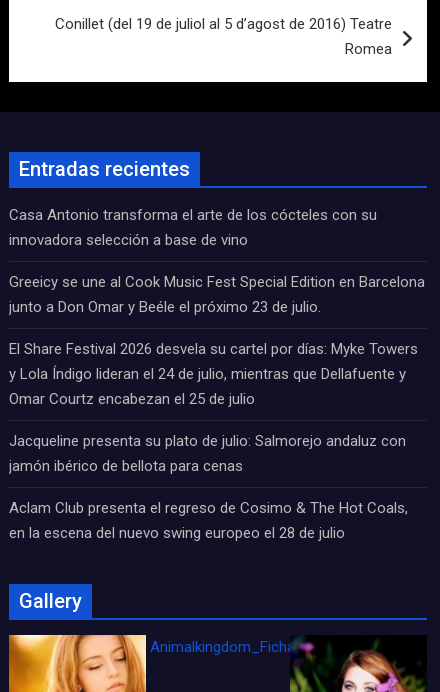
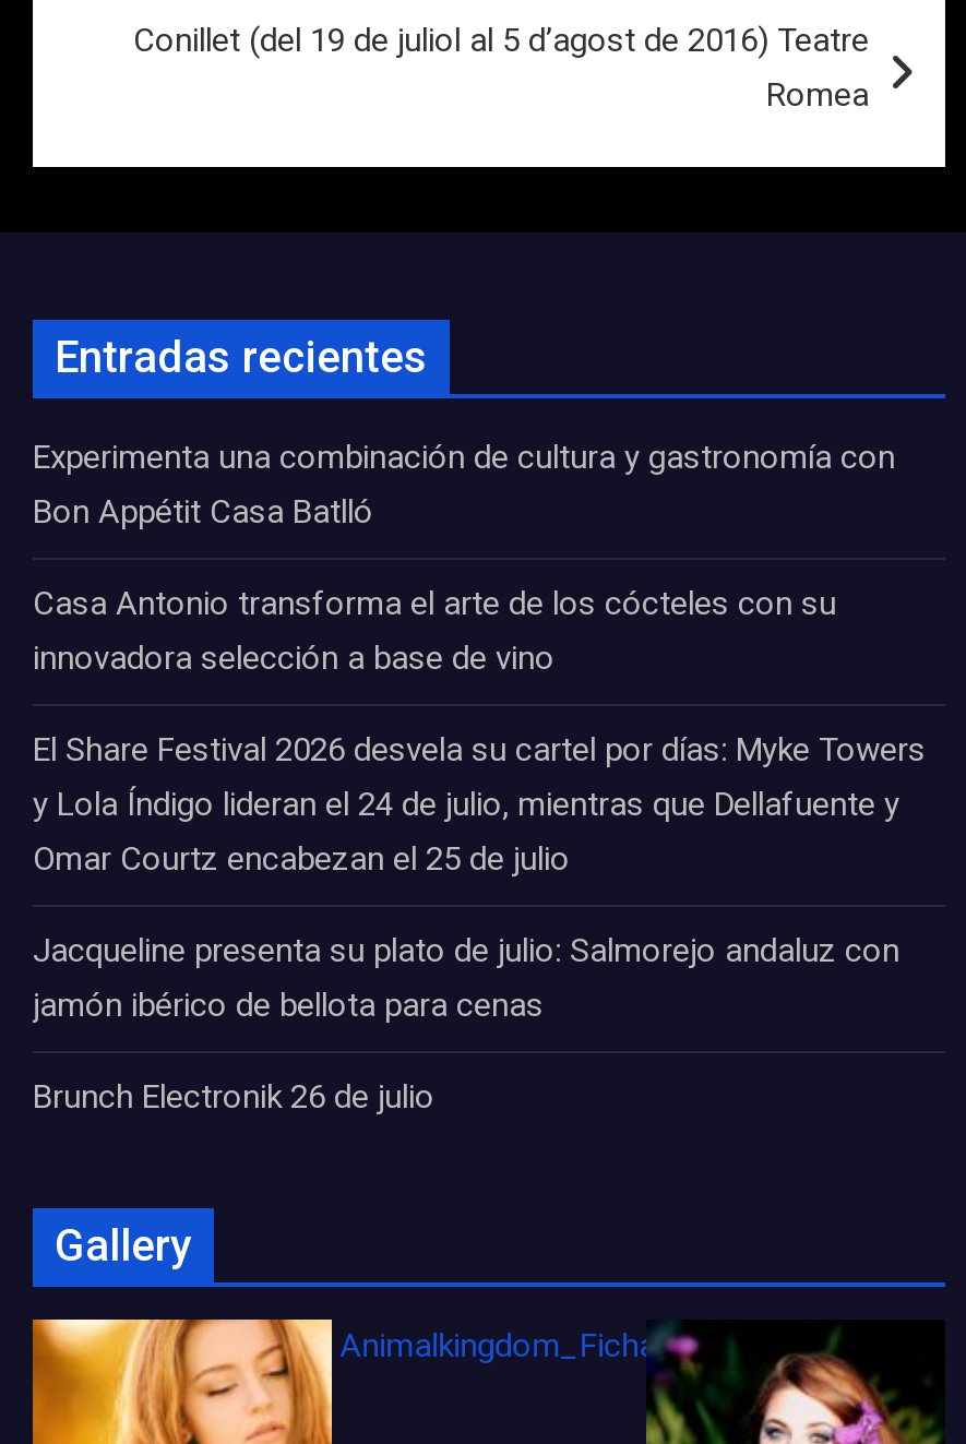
+ Experimenta una combinación de cultura y gastronomía con
+ Bon Appétit Casa Batlló

moved down: Casa Antonio transforma el arte de los cócteles con su | innovadora selección a base de vino

- Greeicy se une al Cook Music Fest Special Edition en Barcelona
- junto a Don Omar y Beéle el próximo 23 de julio.

- Aclam Club presenta el regreso de Cosimo & The Hot Coals,
- en la escena del nuevo swing europeo el 28 de julio
+ Brunch Electronik 26 de julio
